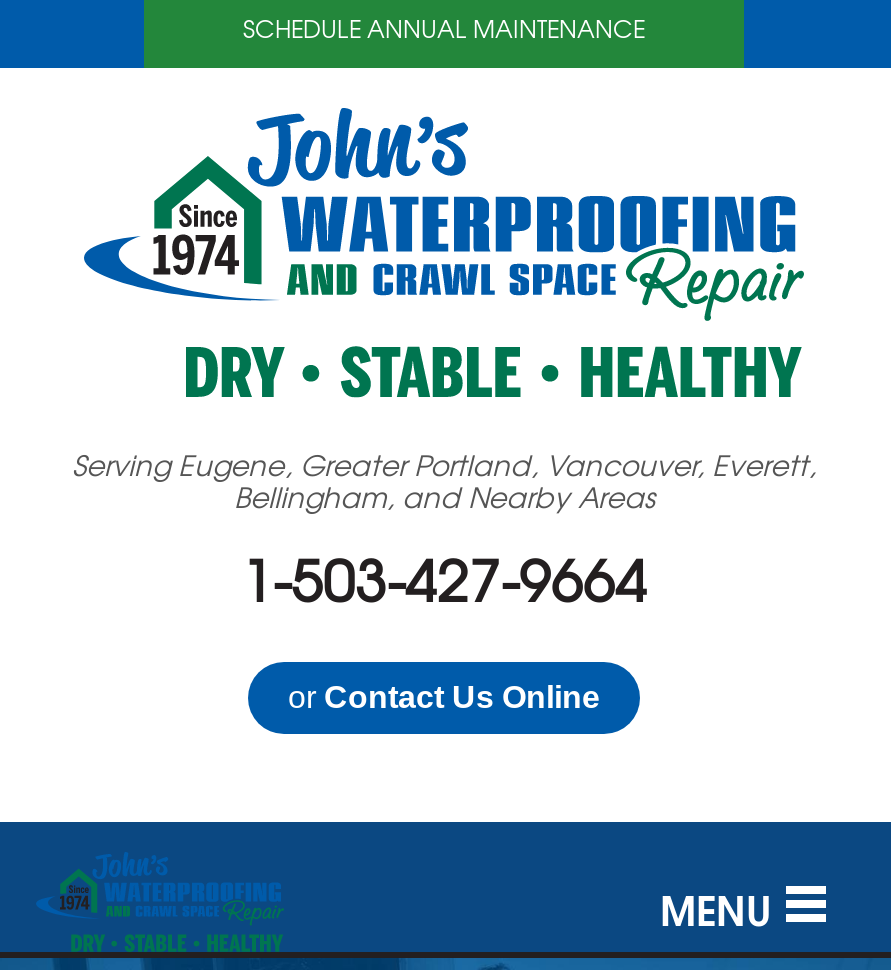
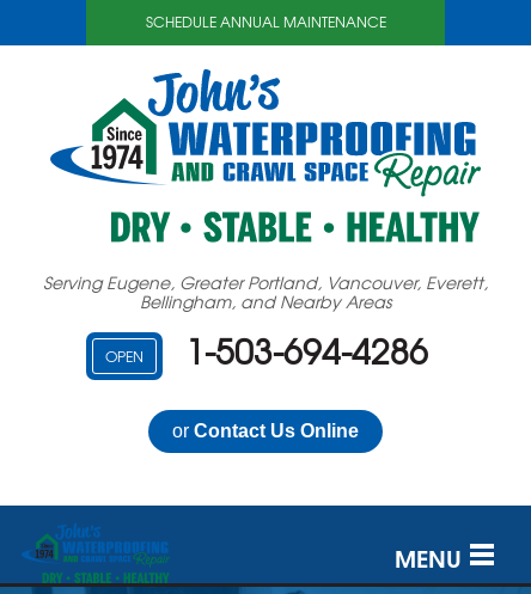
- 1-503-427-9664
+ OPEN
+ 1-503-694-4286
